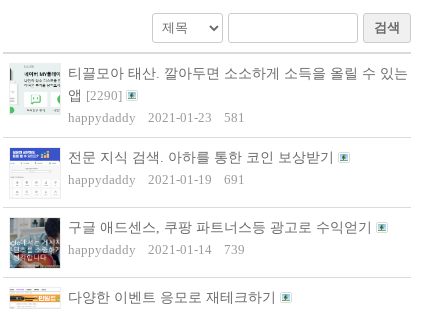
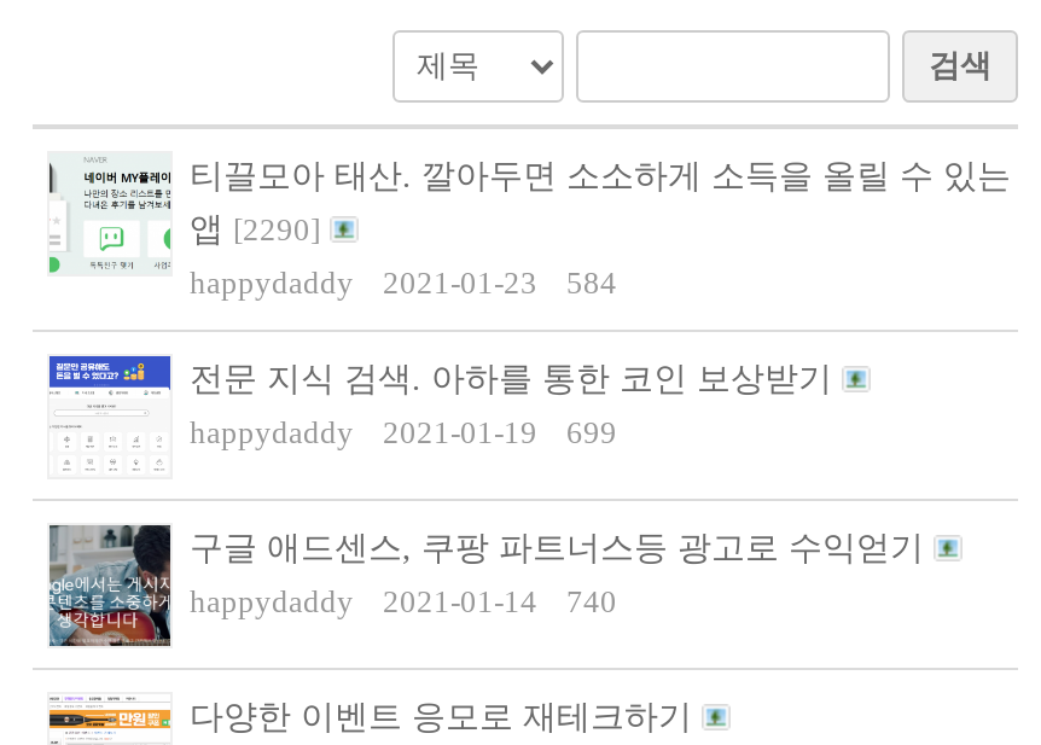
- happydaddy 2021-01-23 581
+ happydaddy 2021-01-23 584

- happydaddy 2021-01-19 691
+ happydaddy 2021-01-19 699

- happydaddy 2021-01-14 739
+ happydaddy 2021-01-14 740
